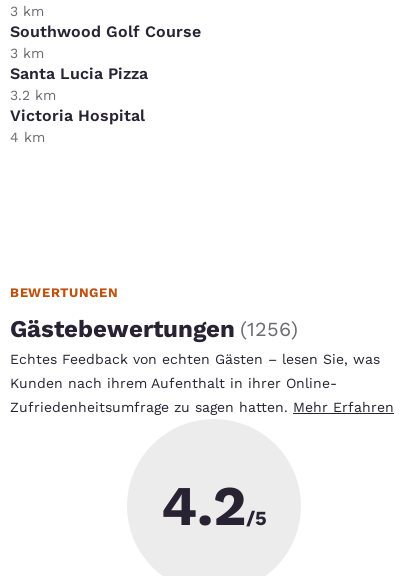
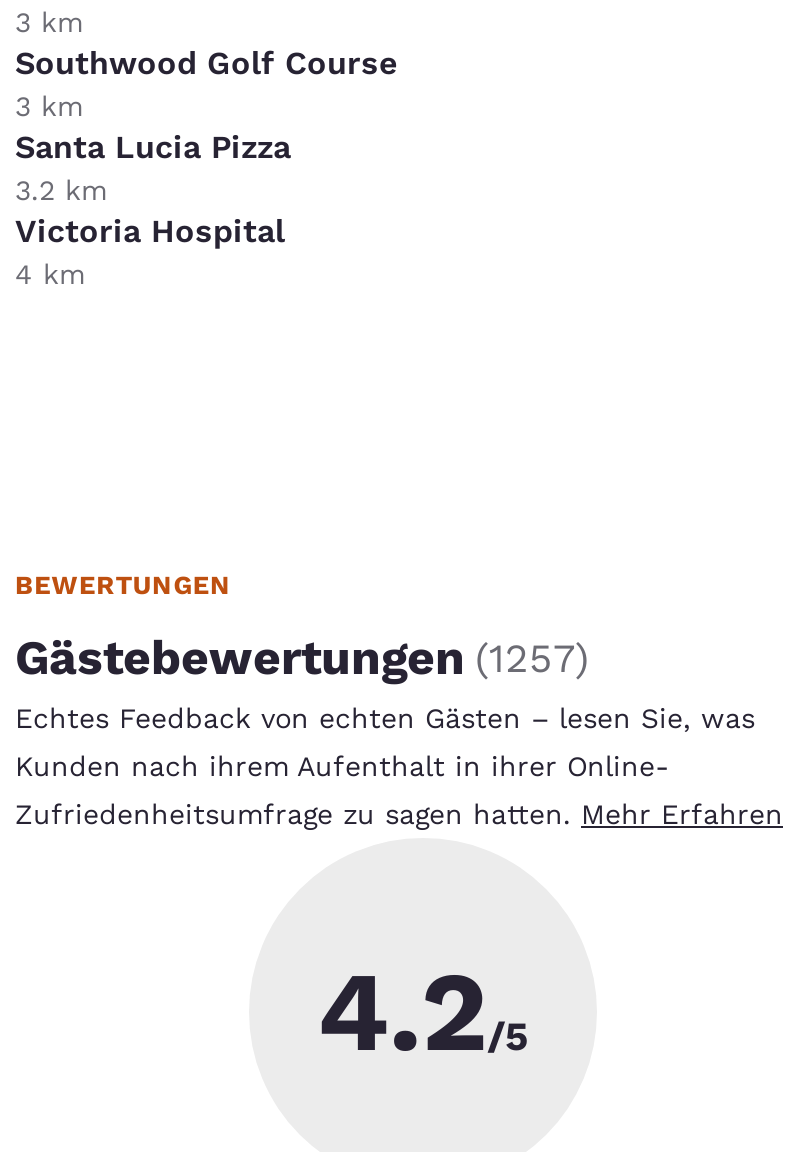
- Gästebewertungen (1256)
+ Gästebewertungen (1257)
